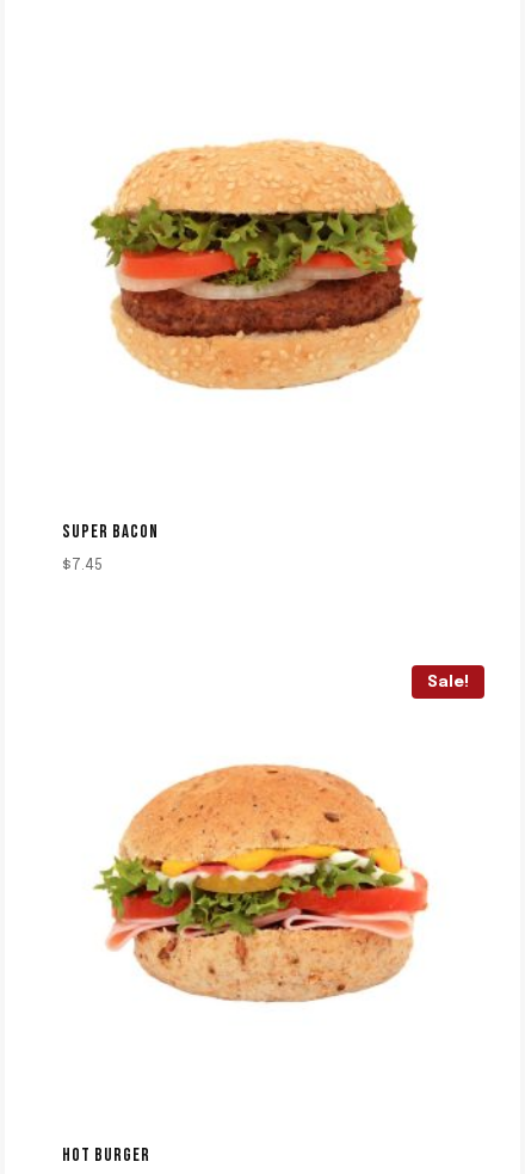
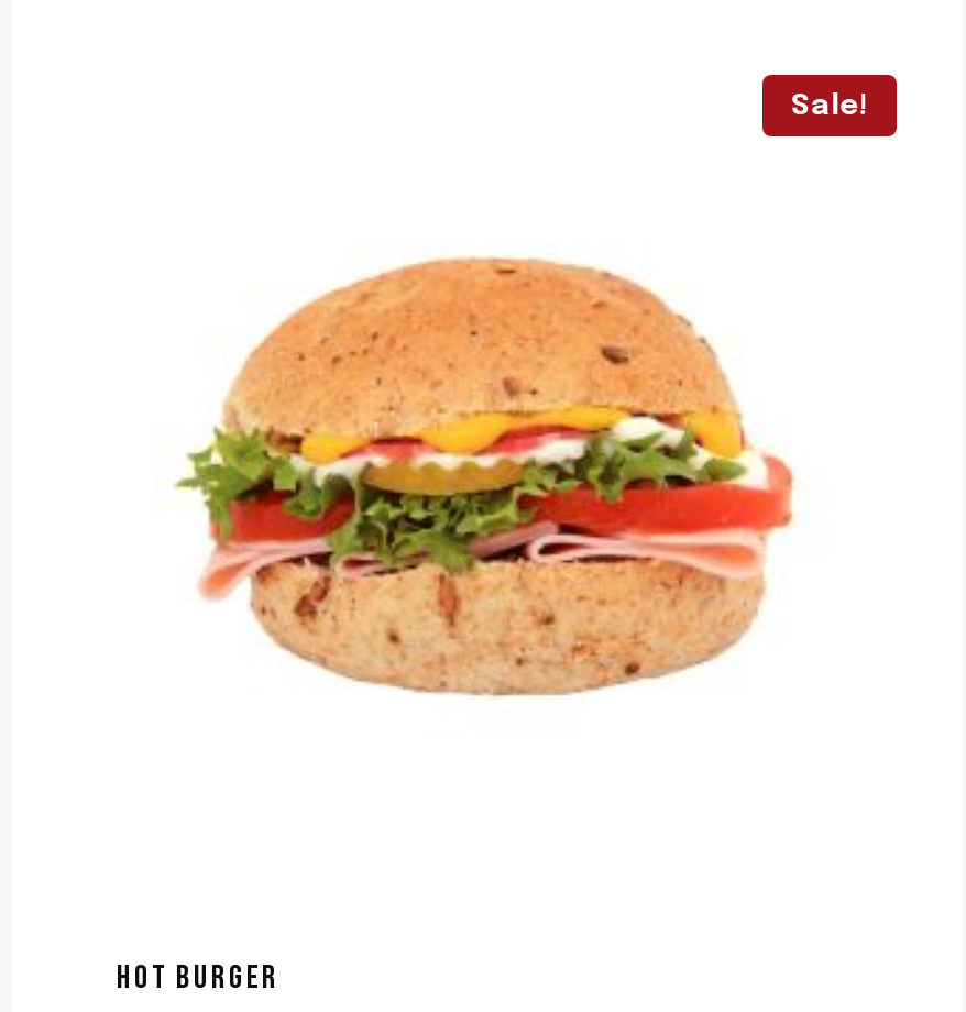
- [image]

- SUPER BACON
- $7.45
